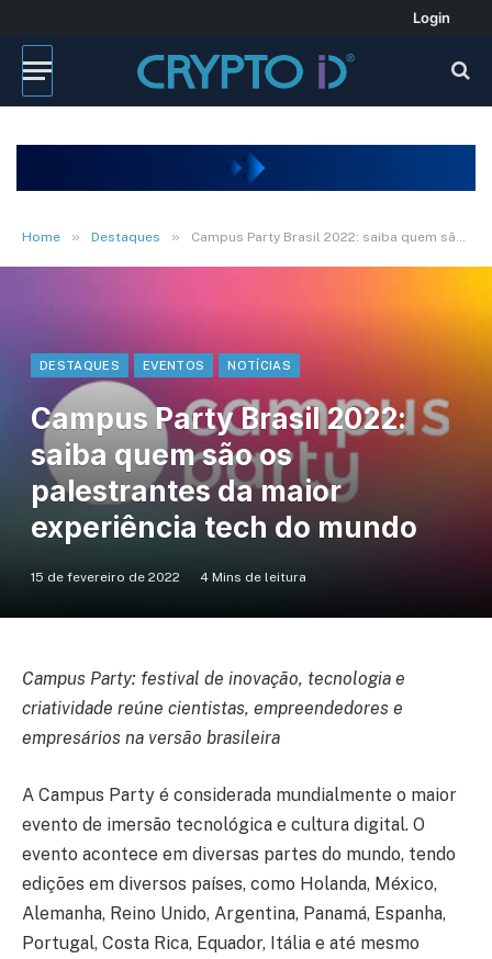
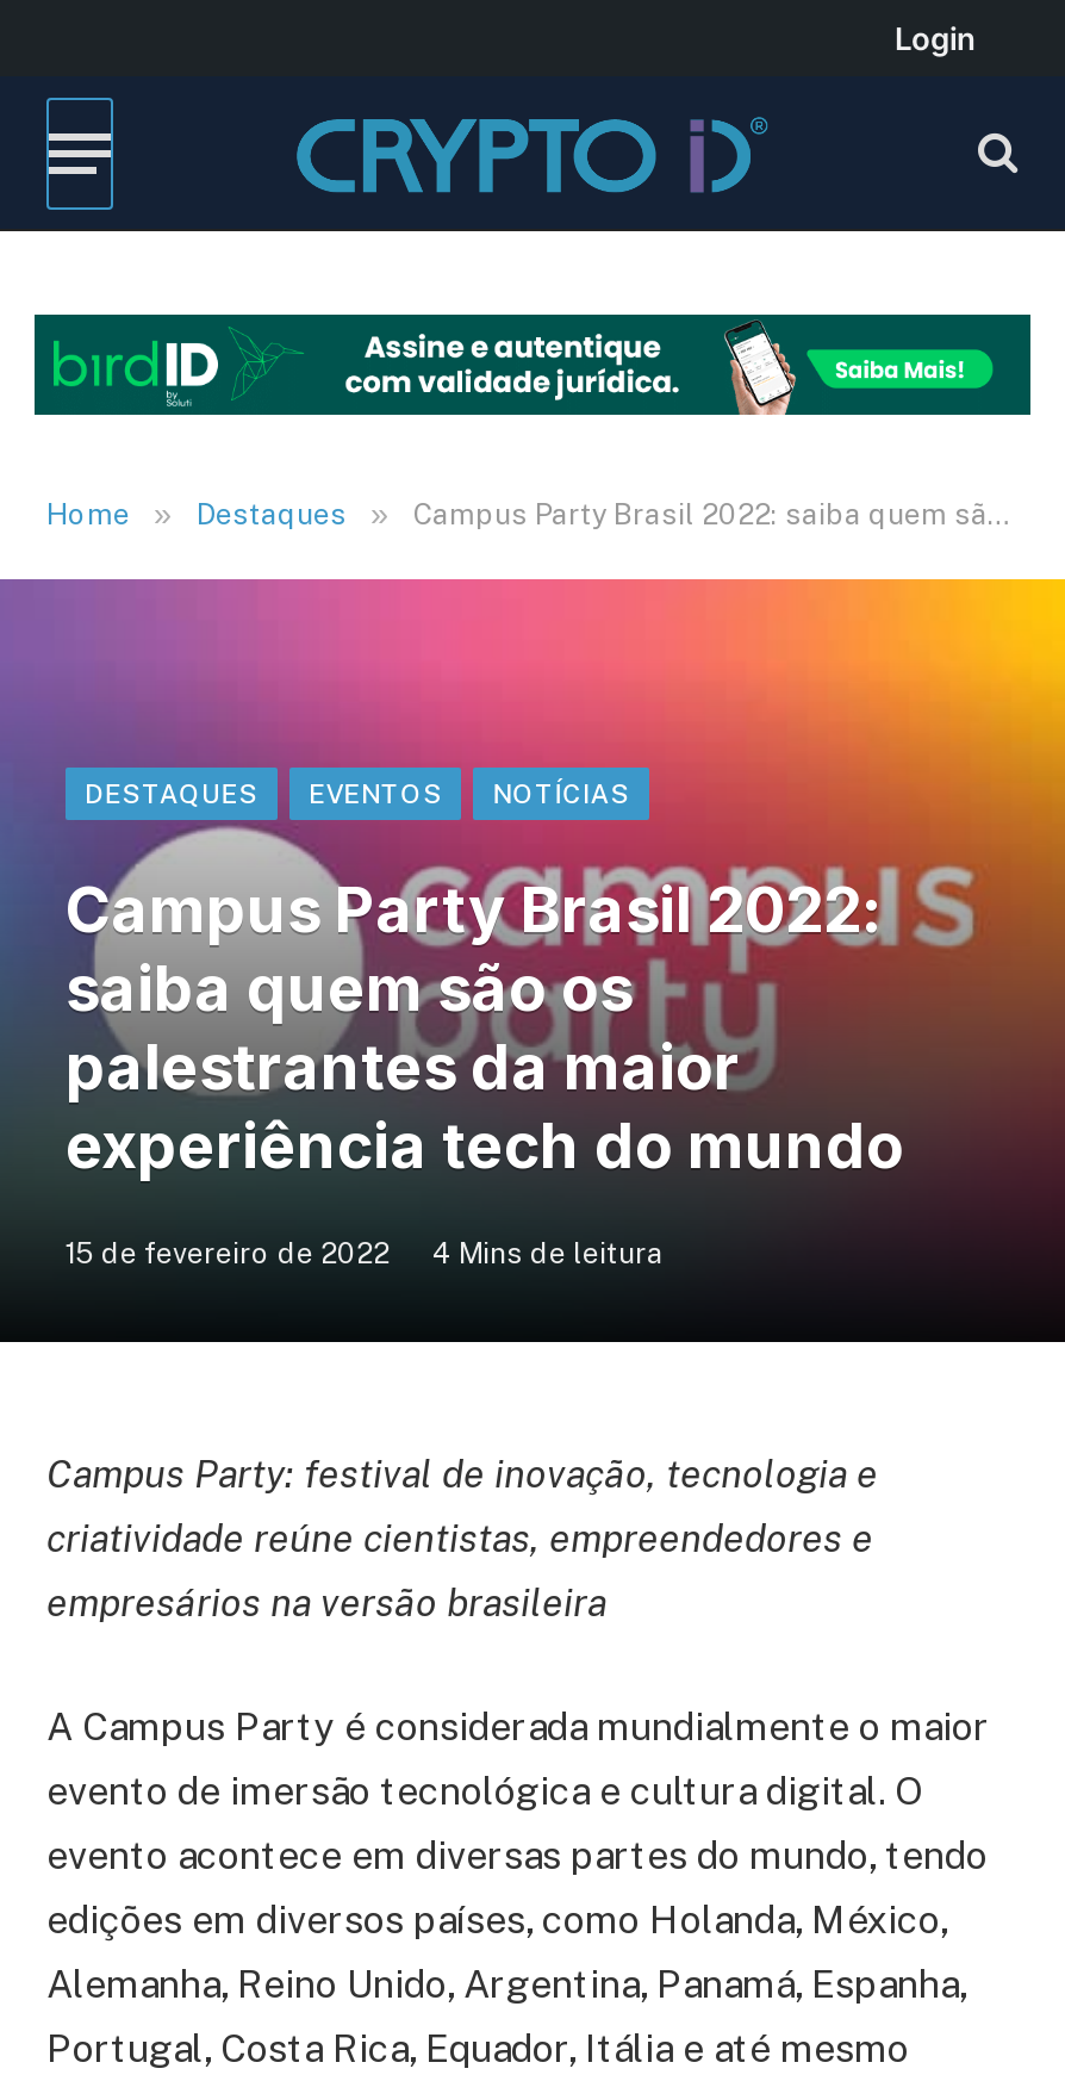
- [image]
+ [image]
